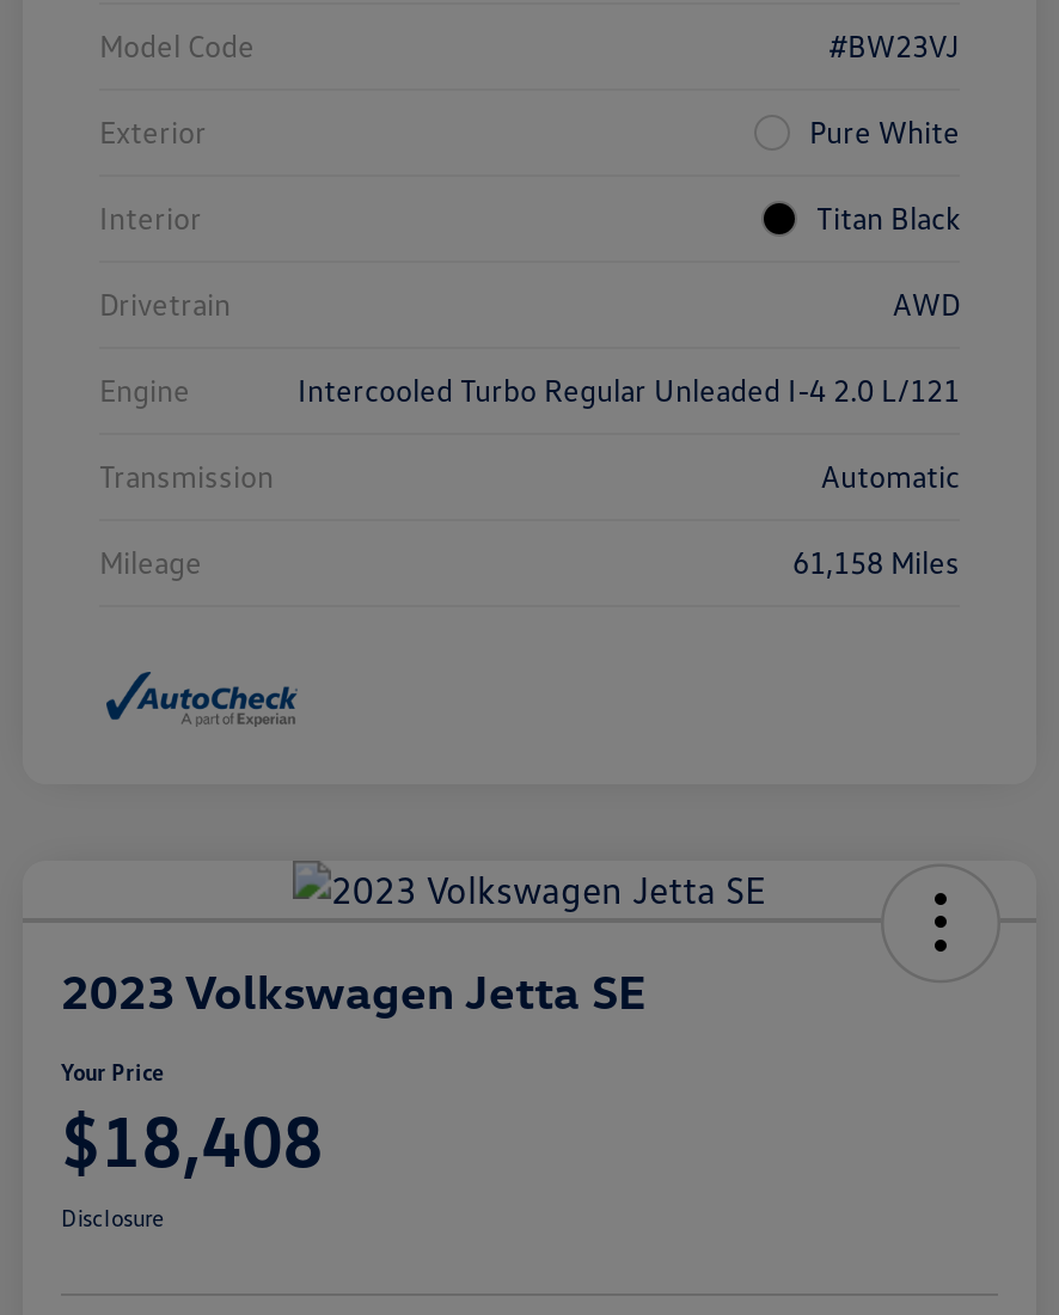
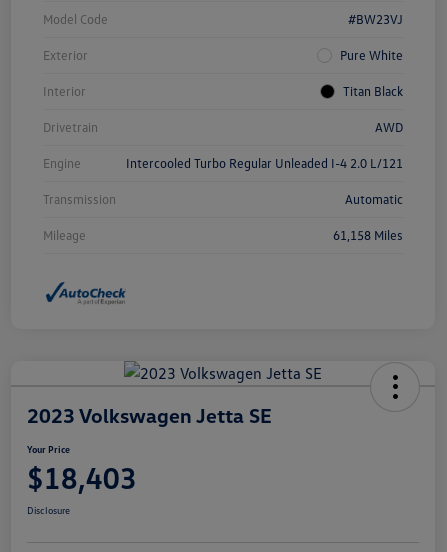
- $18,408
+ $18,403
